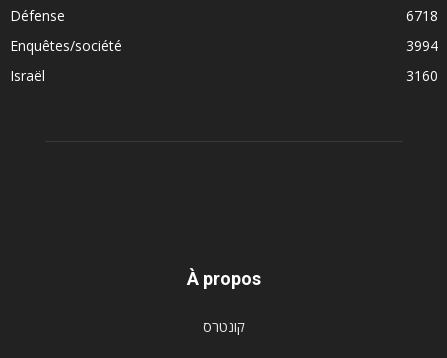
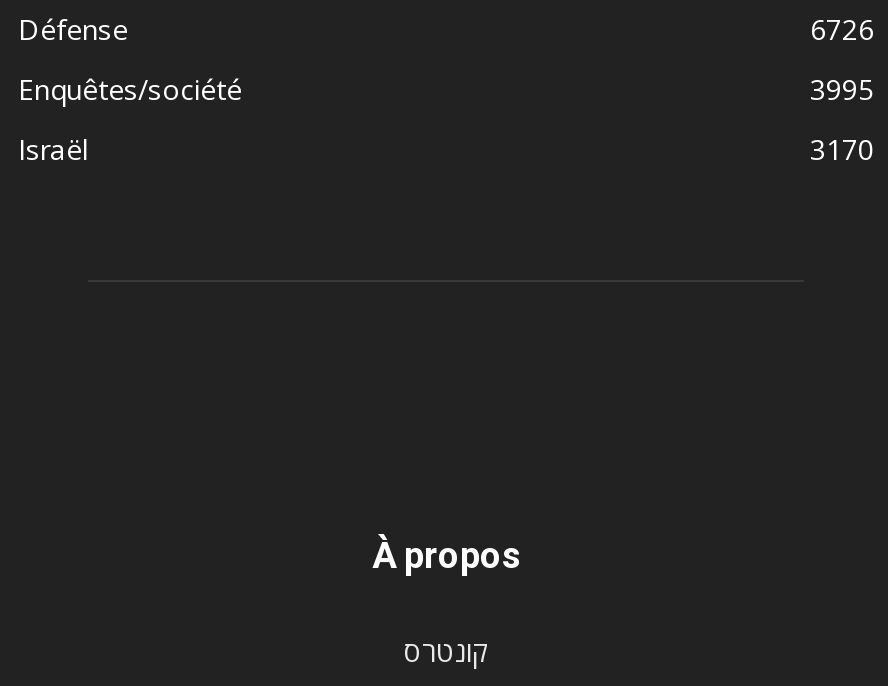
- 6718
+ 6726

- 3994
+ 3995

- 3160
+ 3170
